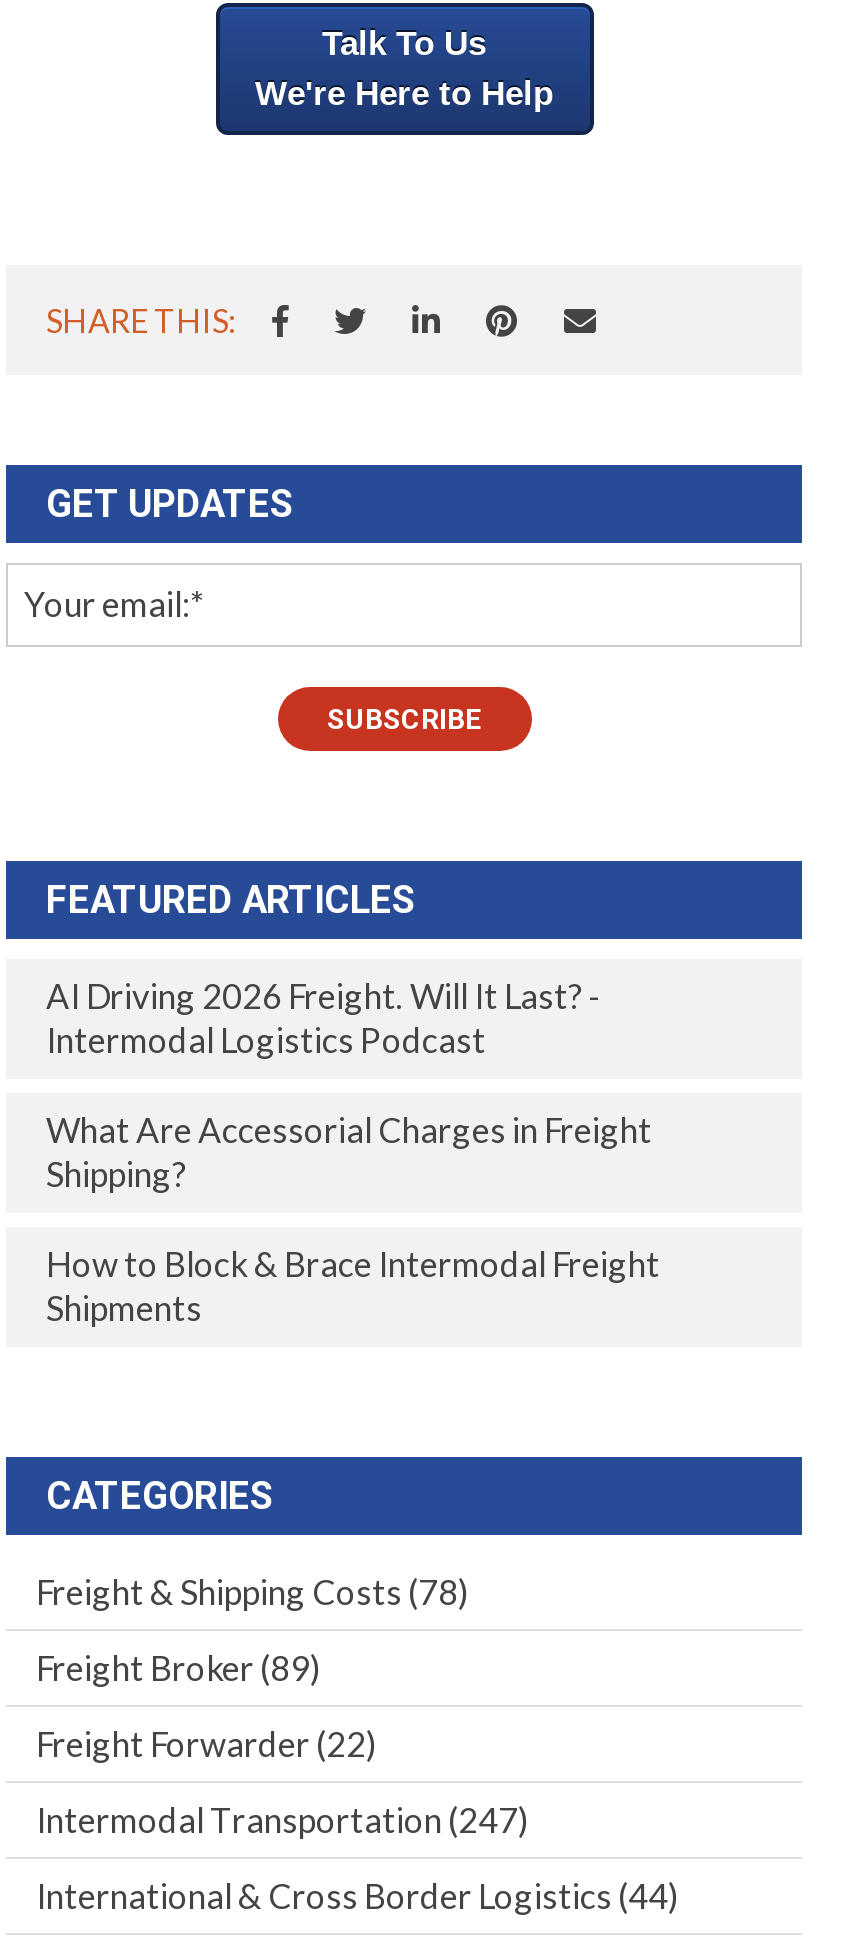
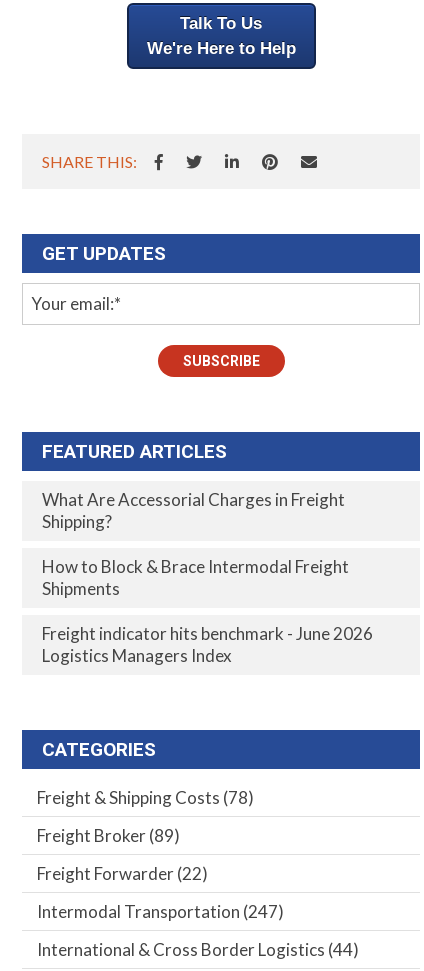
- AI Driving 2026 Freight. Will It Last? -
- Intermodal Logistics Podcast

moved up: What Are Accessorial Charges in Freight | Shipping? | How to Block & Brace Intermodal Freight | Shipments

+ Freight indicator hits benchmark - June 2026
+ Logistics Managers Index
